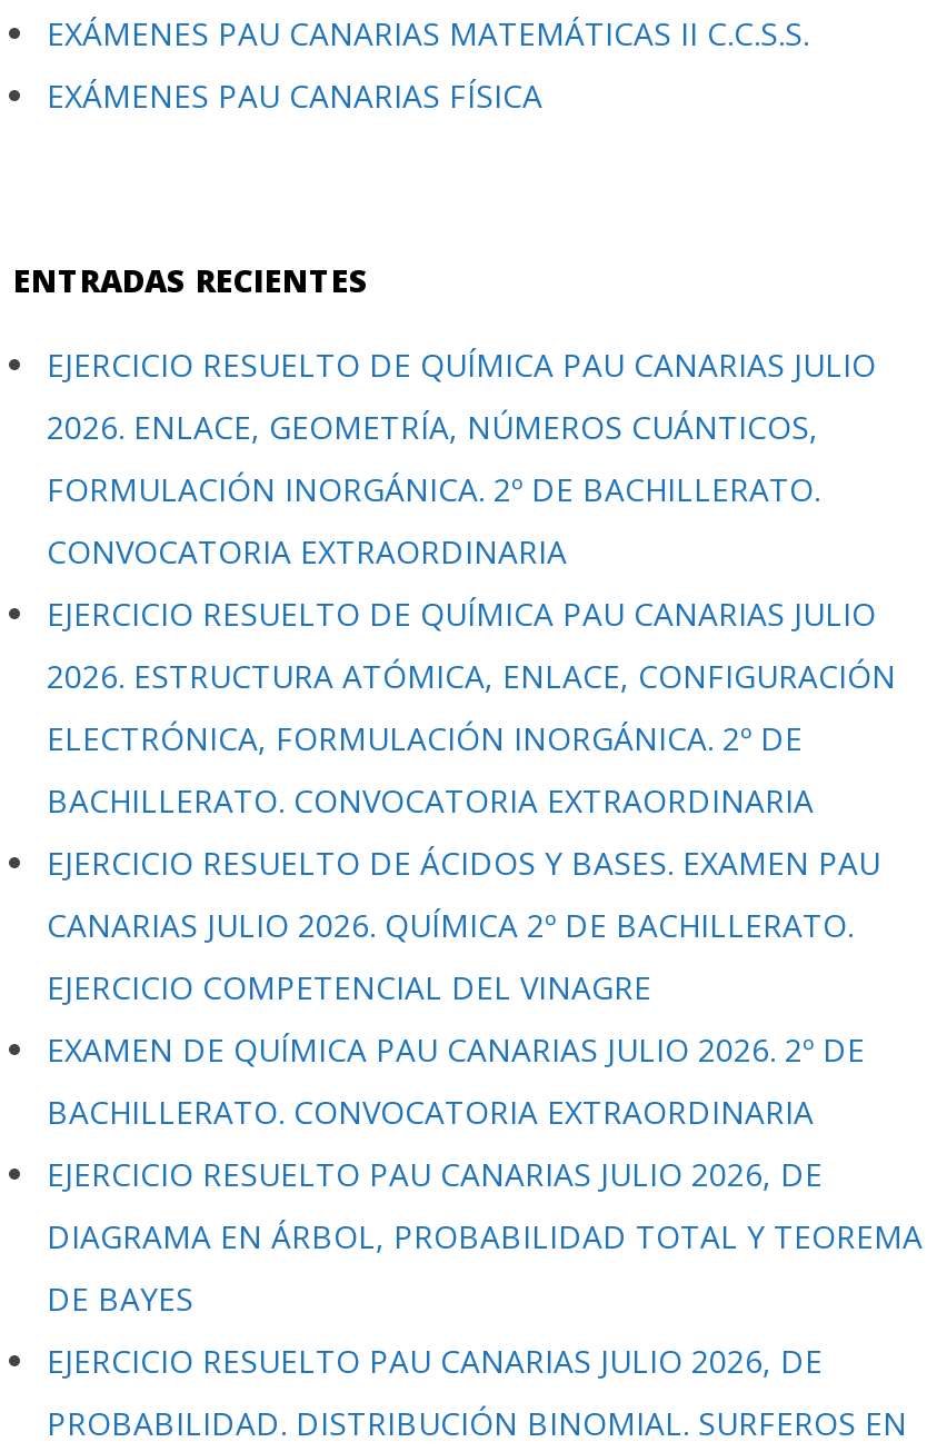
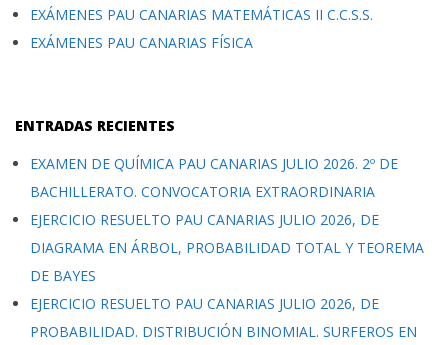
- EJERCICIO RESUELTO DE QUÍMICA PAU CANARIAS JULIO
- 2026. ENLACE, GEOMETRÍA, NÚMEROS CUÁNTICOS,
- FORMULACIÓN INORGÁNICA. 2º DE BACHILLERATO.
- CONVOCATORIA EXTRAORDINARIA
- EJERCICIO RESUELTO DE QUÍMICA PAU CANARIAS JULIO
- 2026. ESTRUCTURA ATÓMICA, ENLACE, CONFIGURACIÓN
- ELECTRÓNICA, FORMULACIÓN INORGÁNICA. 2º DE
- BACHILLERATO. CONVOCATORIA EXTRAORDINARIA
- EJERCICIO RESUELTO DE ÁCIDOS Y BASES. EXAMEN PAU
- CANARIAS JULIO 2026. QUÍMICA 2º DE BACHILLERATO.
- EJERCICIO COMPETENCIAL DEL VINAGRE
